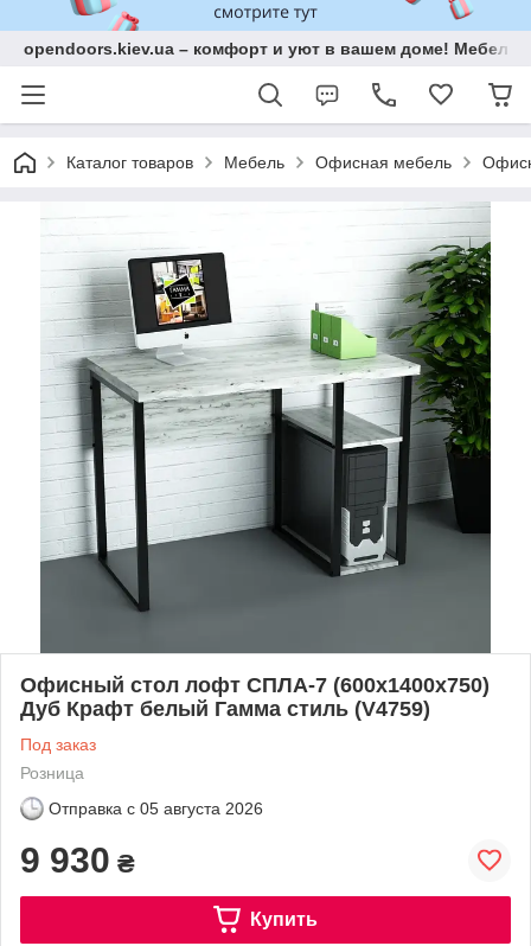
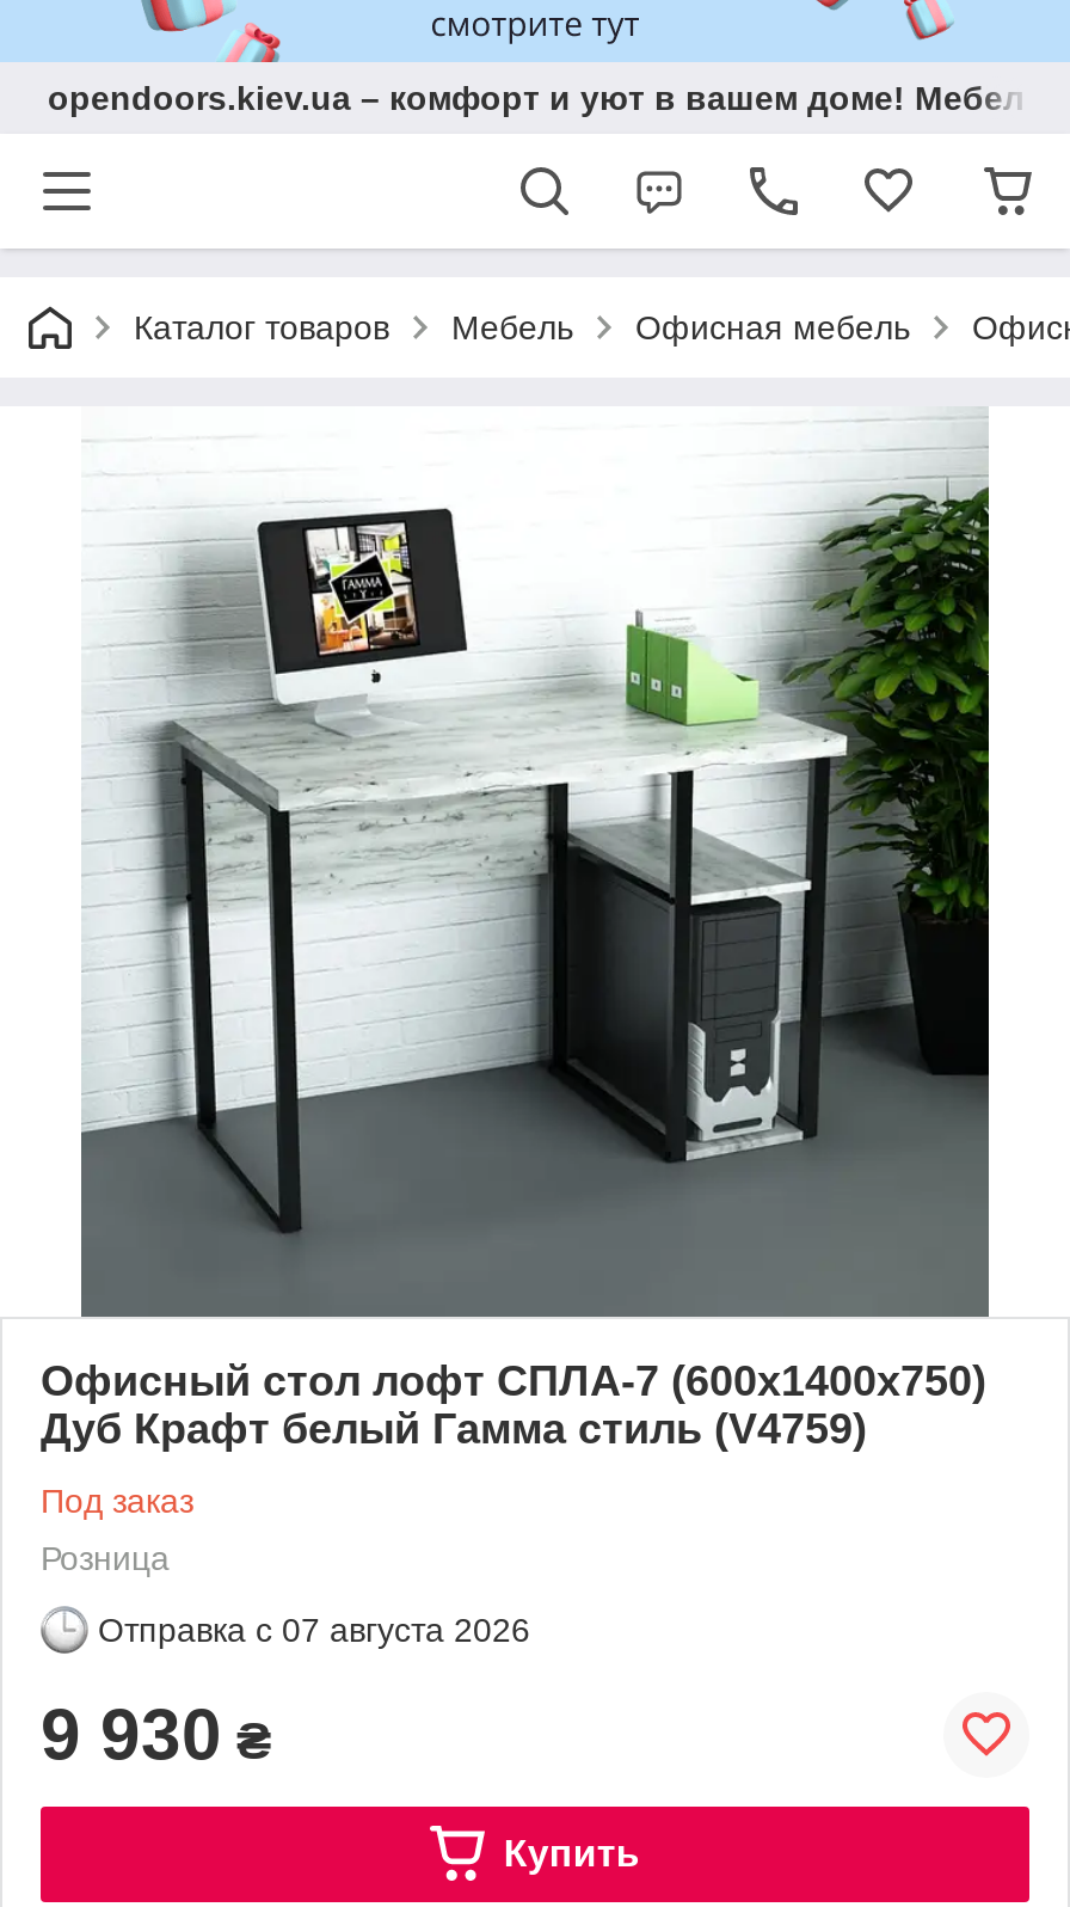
- Отправка с 05 августа 2026
+ Отправка с 07 августа 2026
